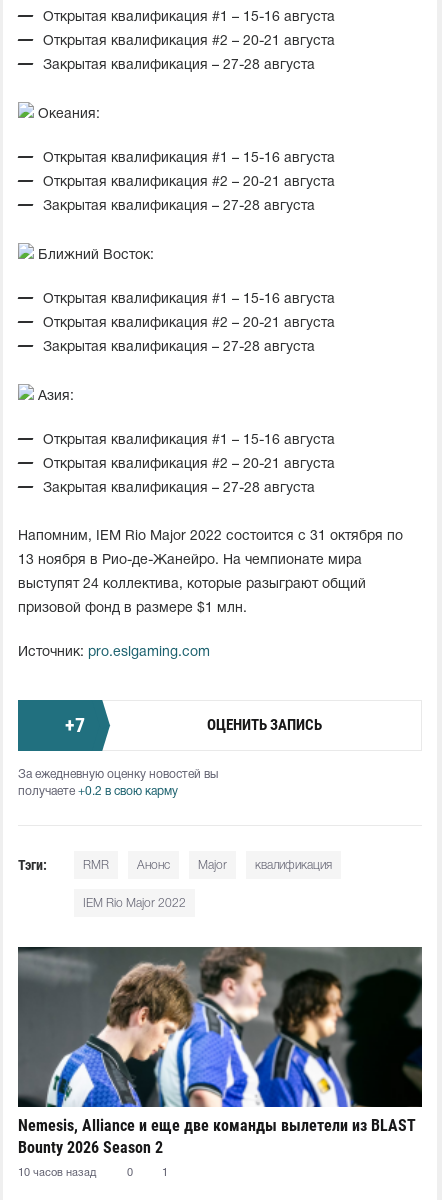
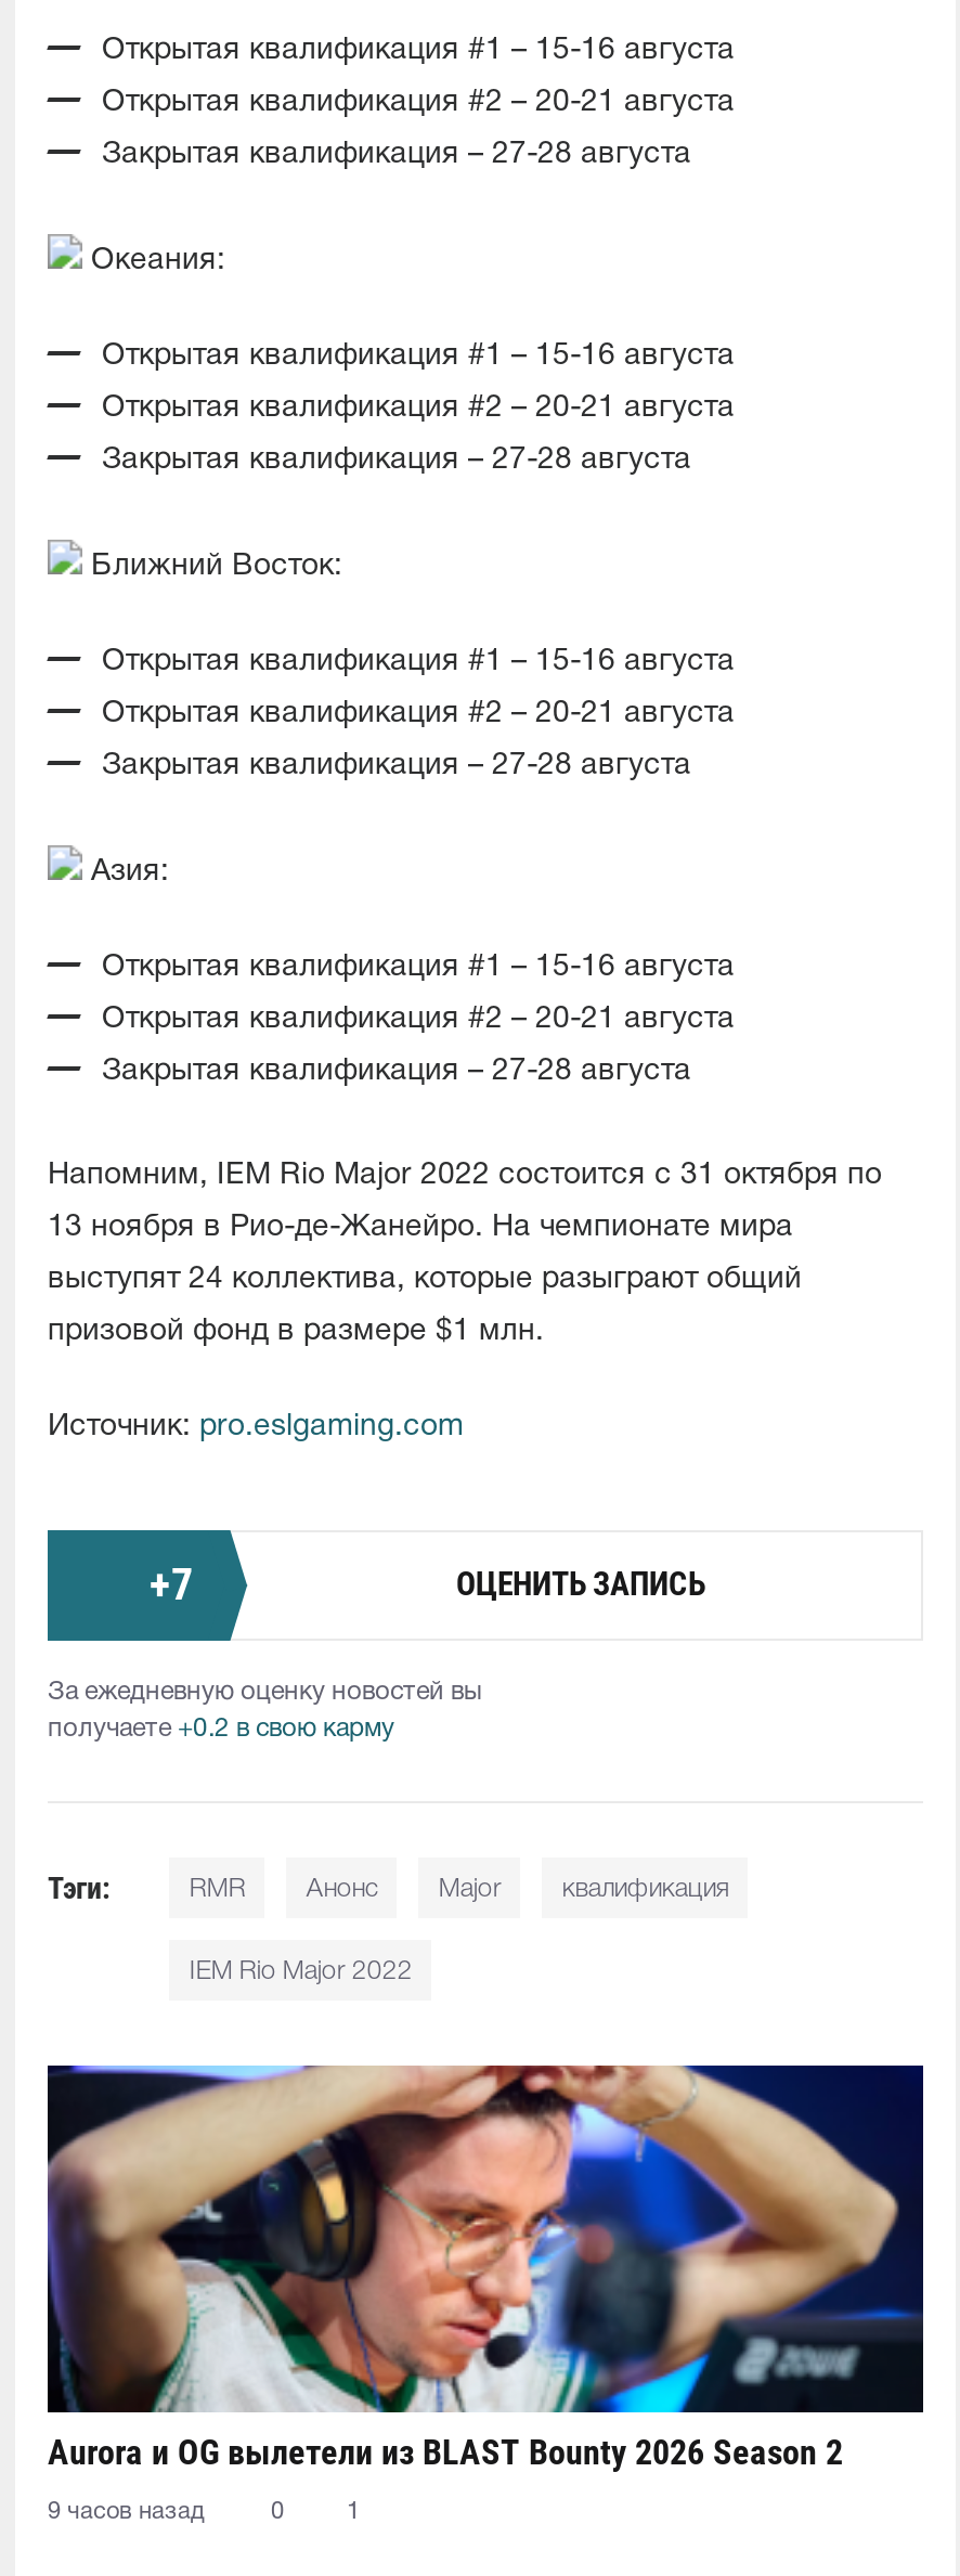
- [image]
- Nemesis, Alliance и еще две команды вылетели из BLAST
- Bounty 2026 Season 2
+ [image]
+ Aurora и OG вылетели из BLAST Bounty 2026 Season 2

- 10 часов назад
+ 9 часов назад
